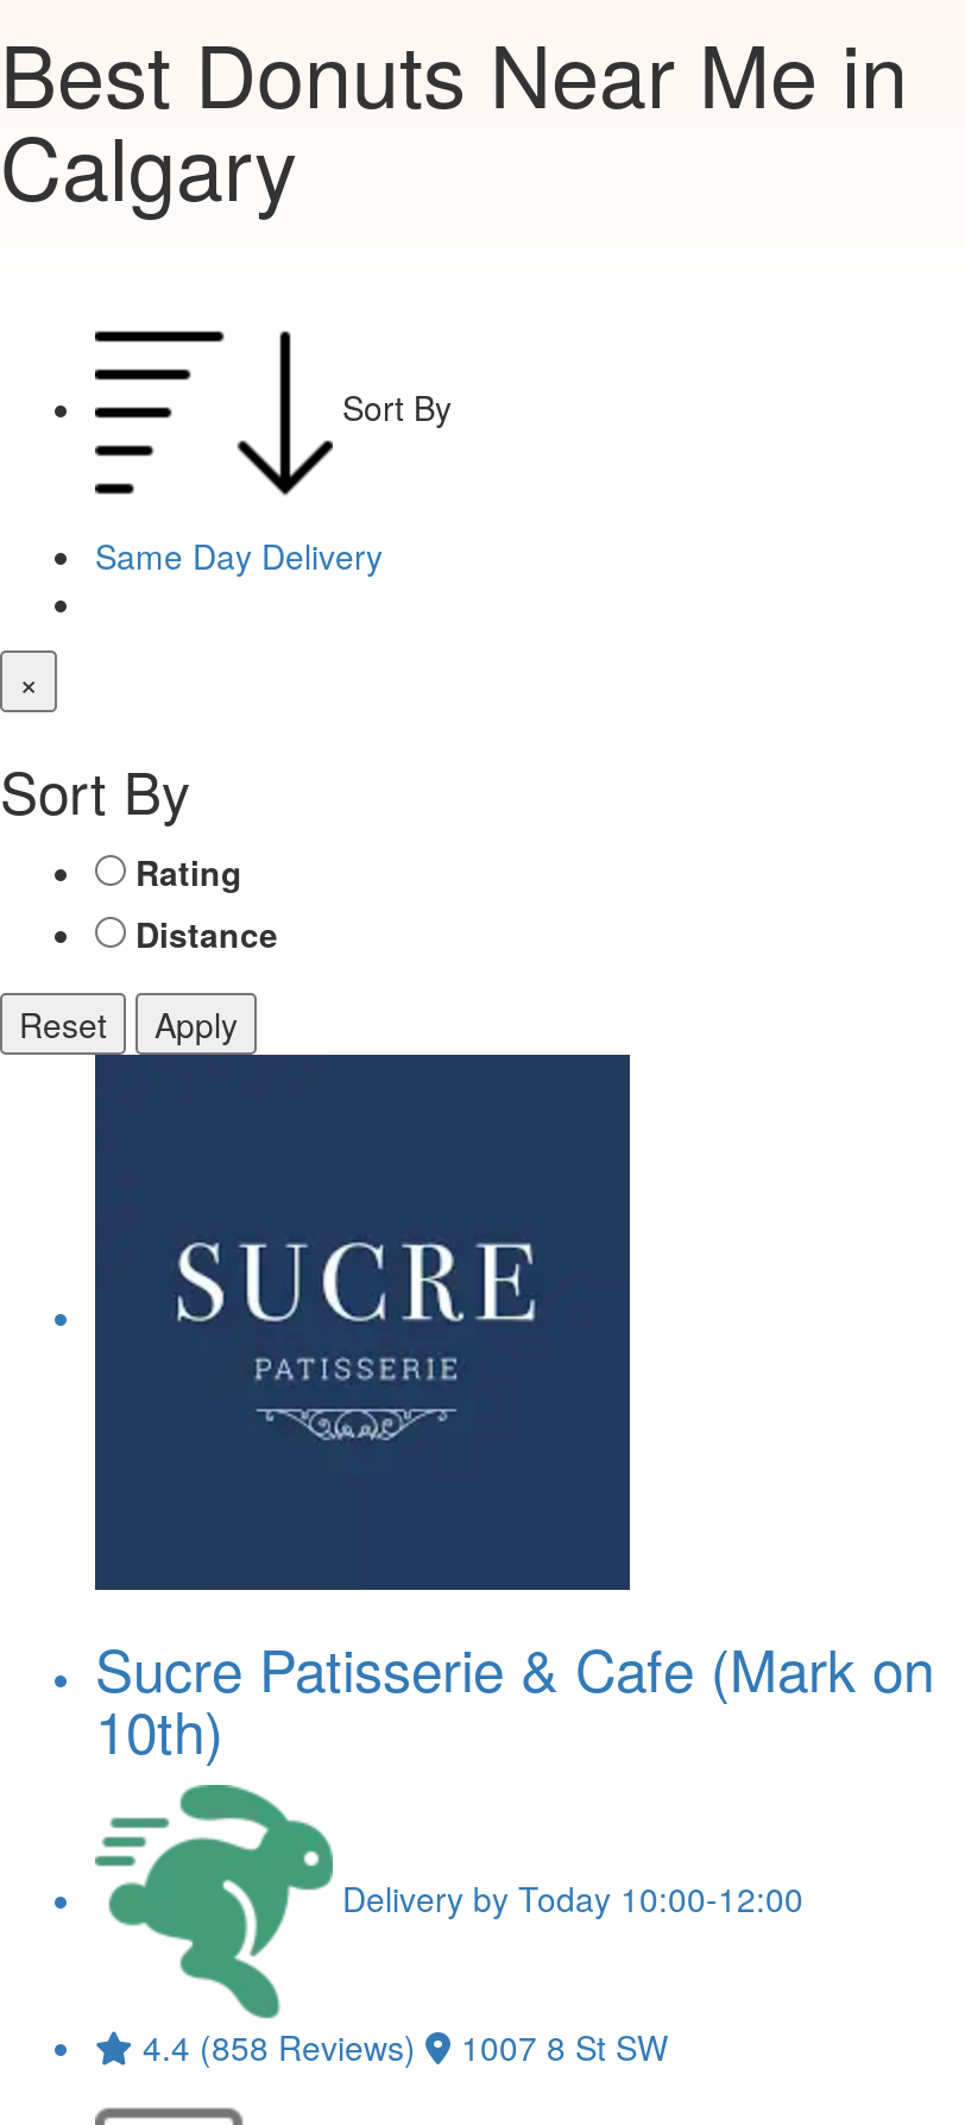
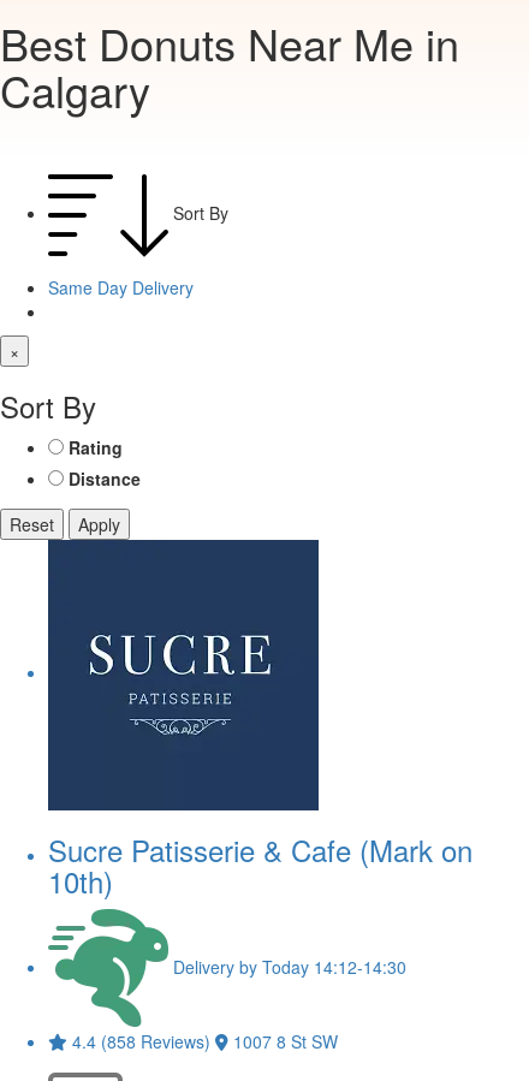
- Delivery by Today 10:00-12:00
+ Delivery by Today 14:12-14:30
